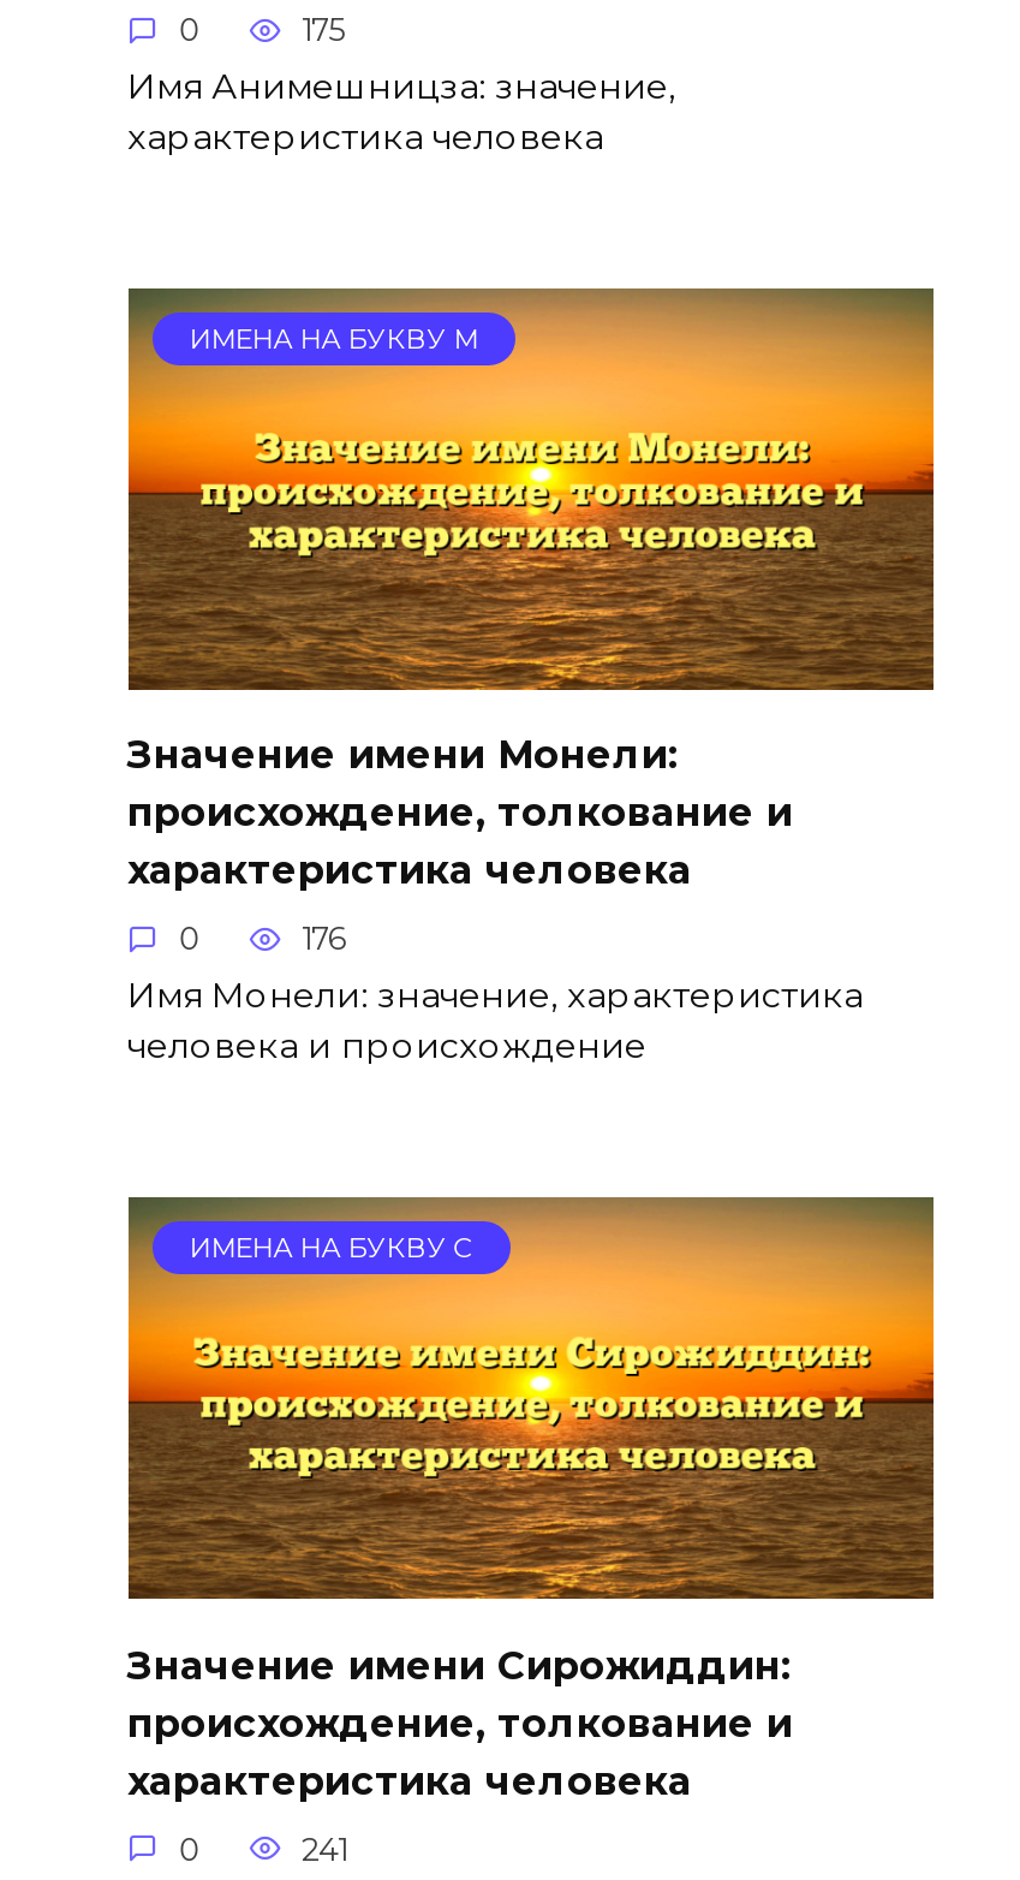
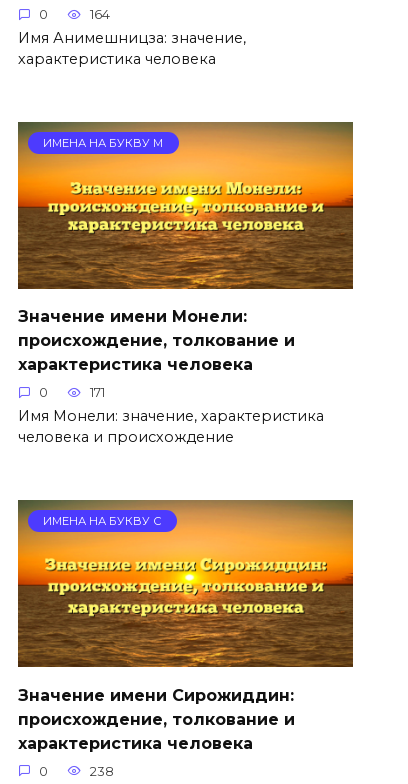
- 175
+ 164

- 176
+ 171

- 241
+ 238
